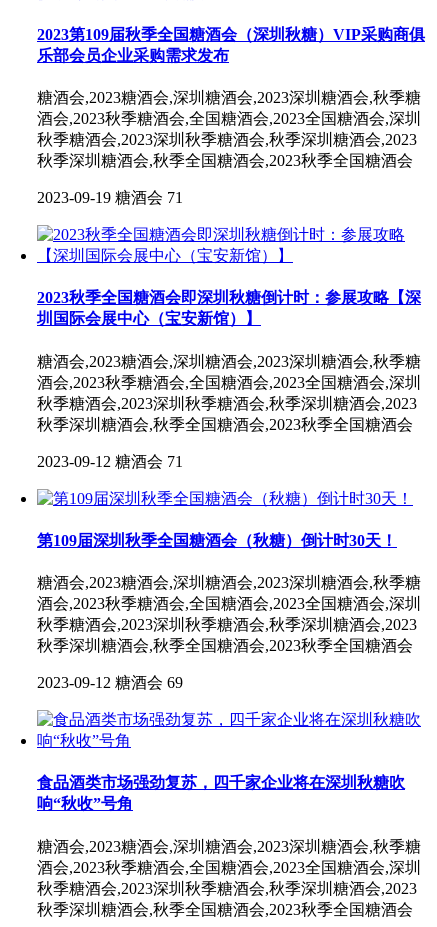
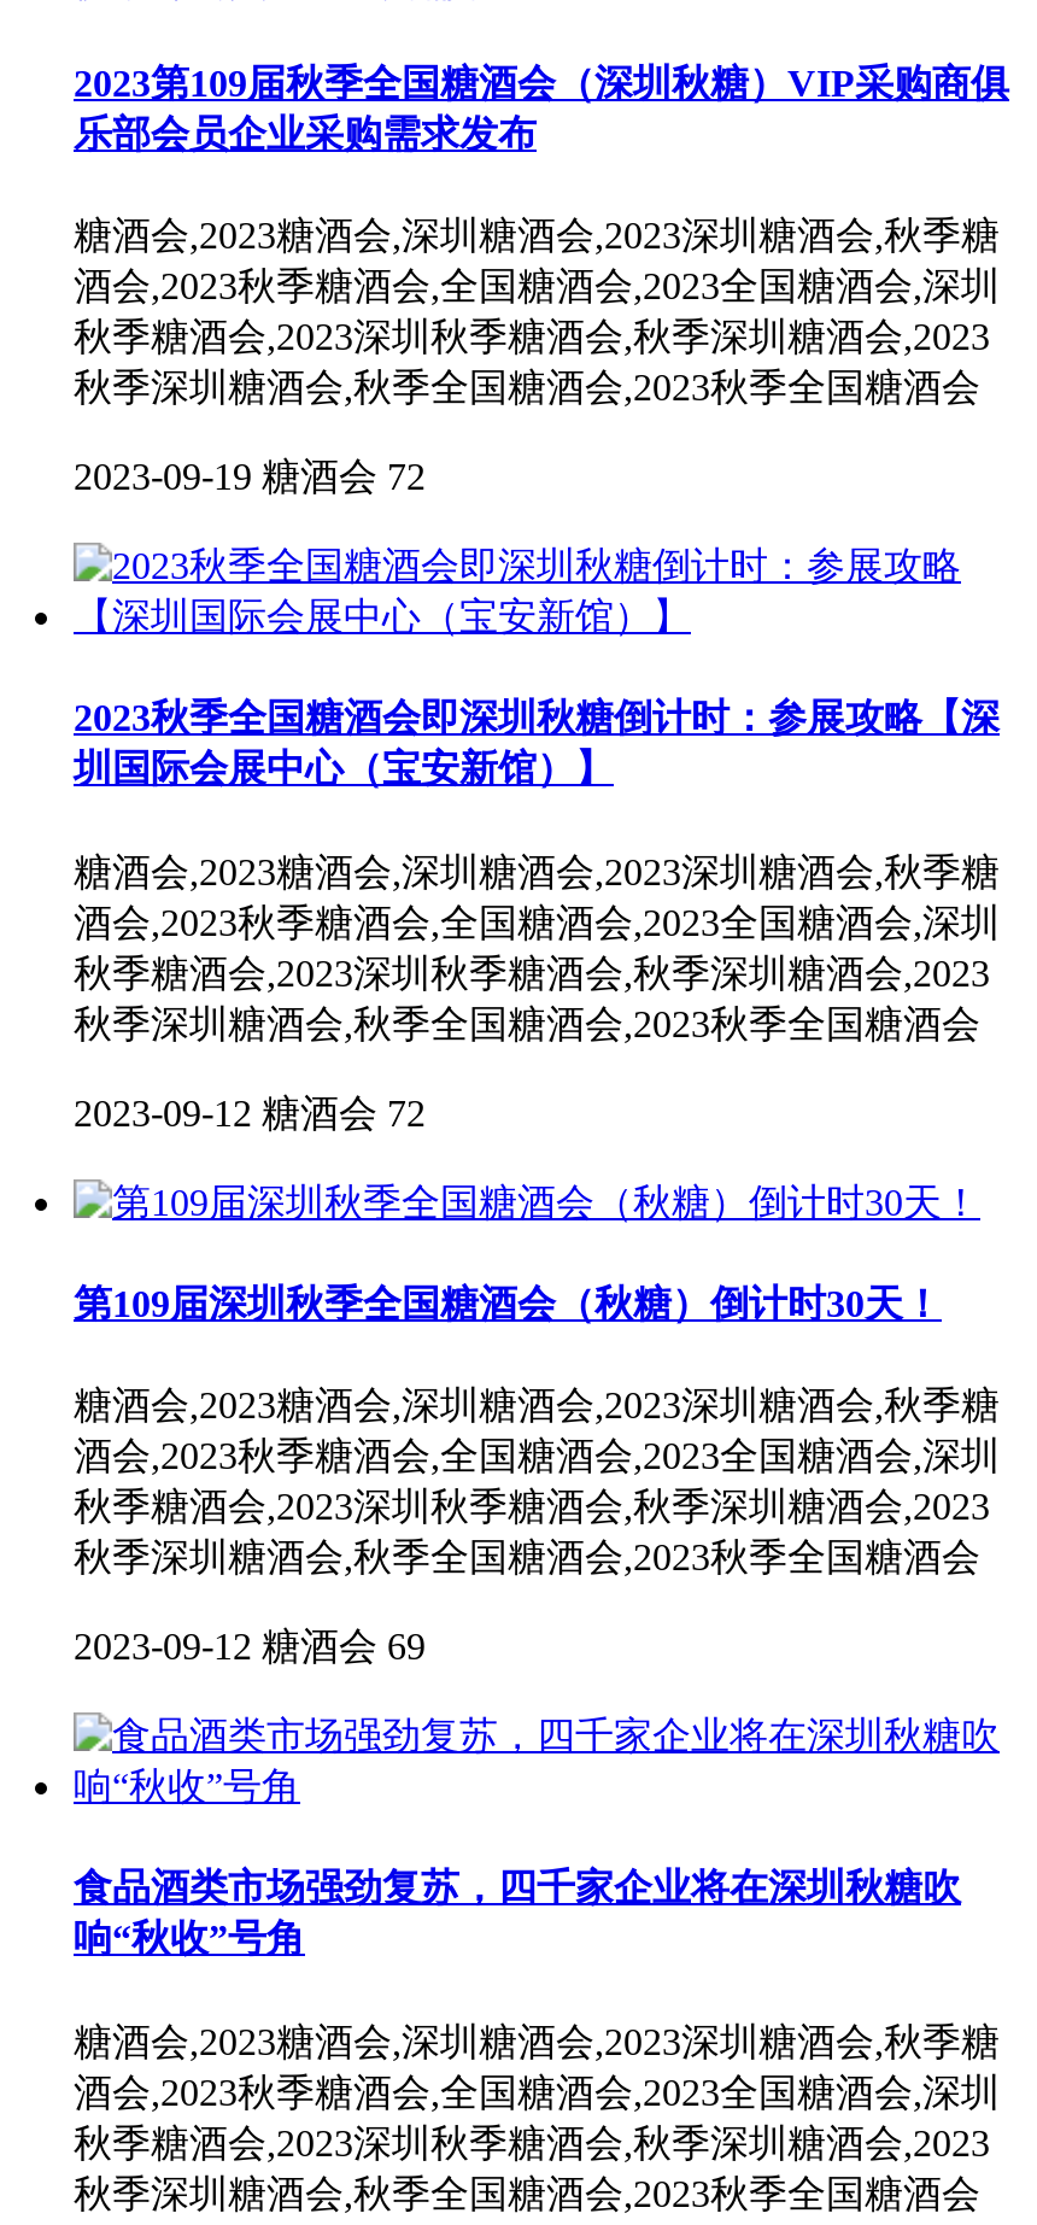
- 2023-09-19 糖酒会 71
+ 2023-09-19 糖酒会 72

- 2023-09-12 糖酒会 71
+ 2023-09-12 糖酒会 72
